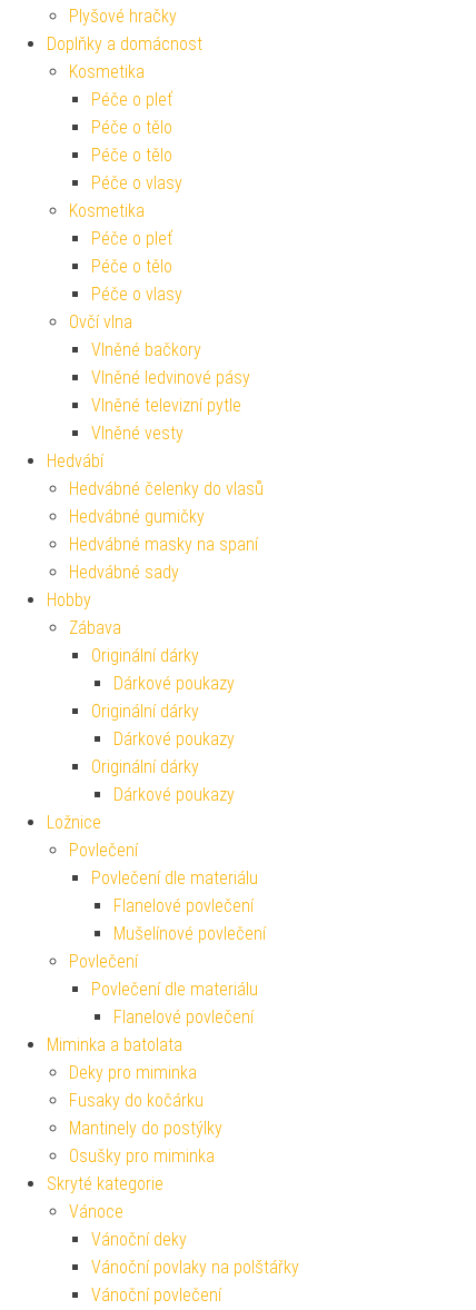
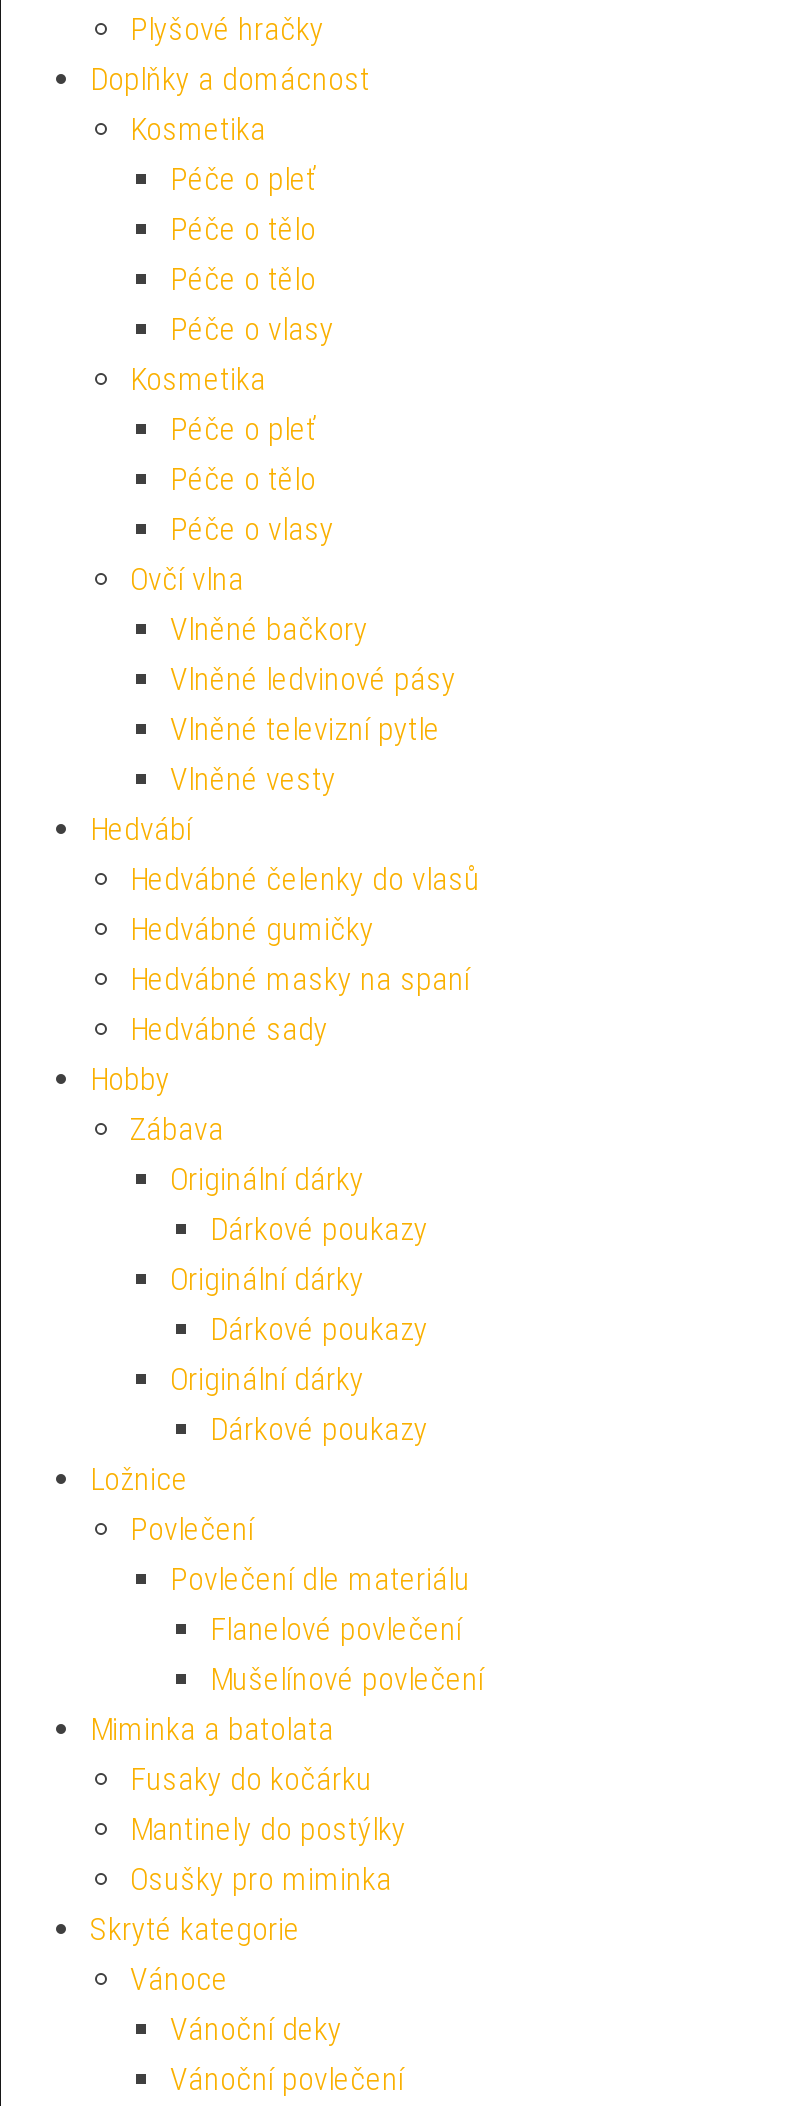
- Povlečení
- Povlečení dle materiálu
- Flanelové povlečení

- Deky pro miminka

- Vánoční povlaky na polštářky
